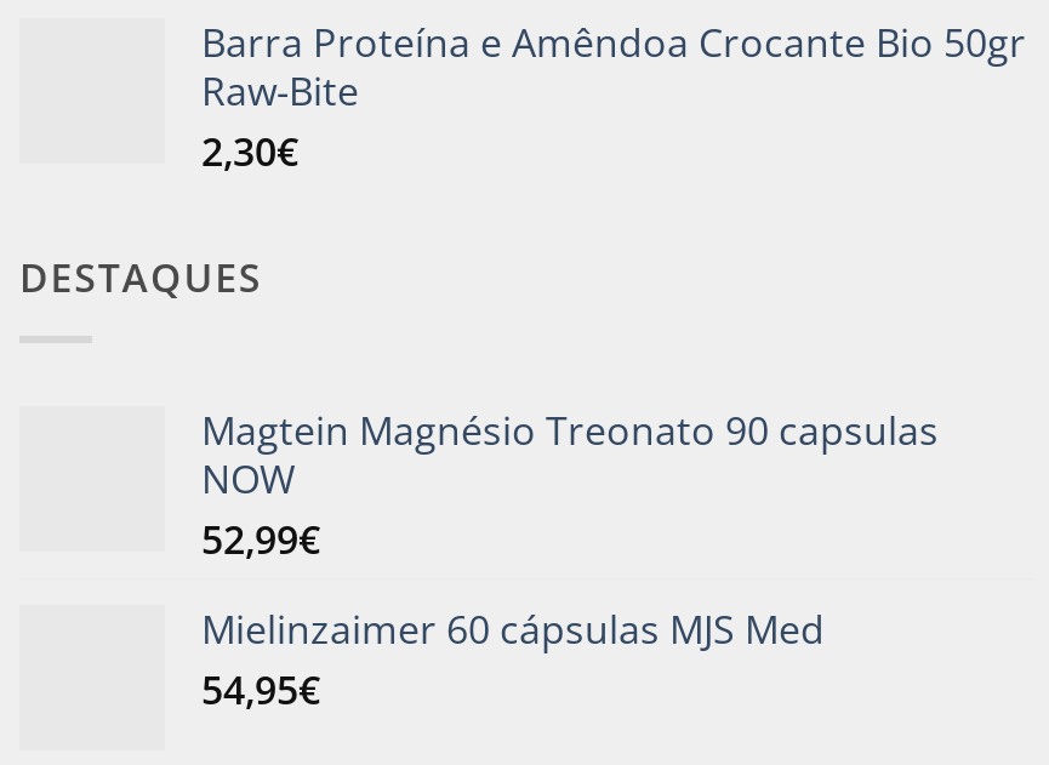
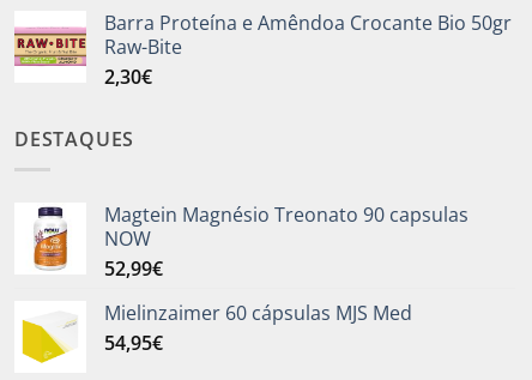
+ [image]

+ [image]

+ [image]
